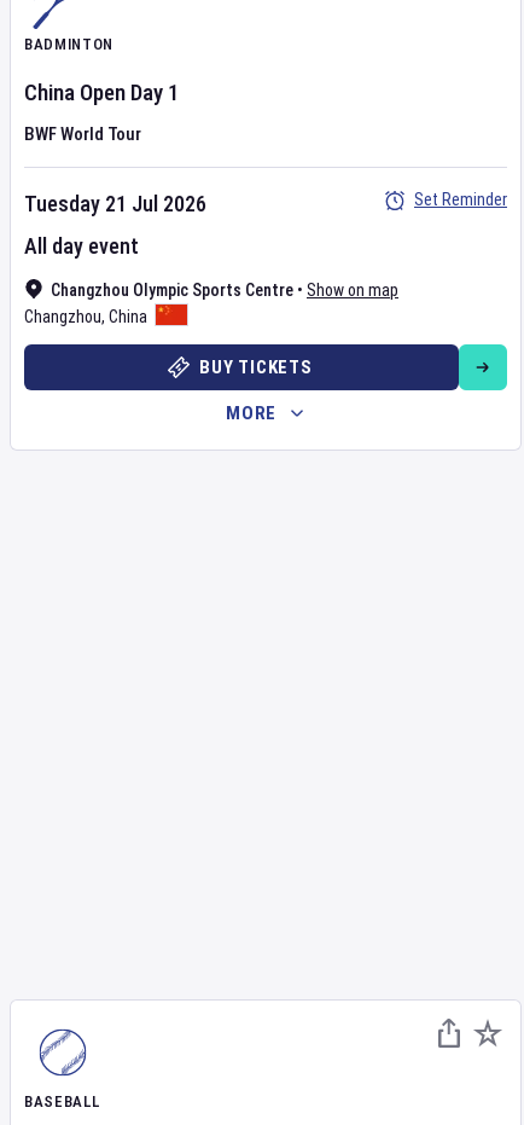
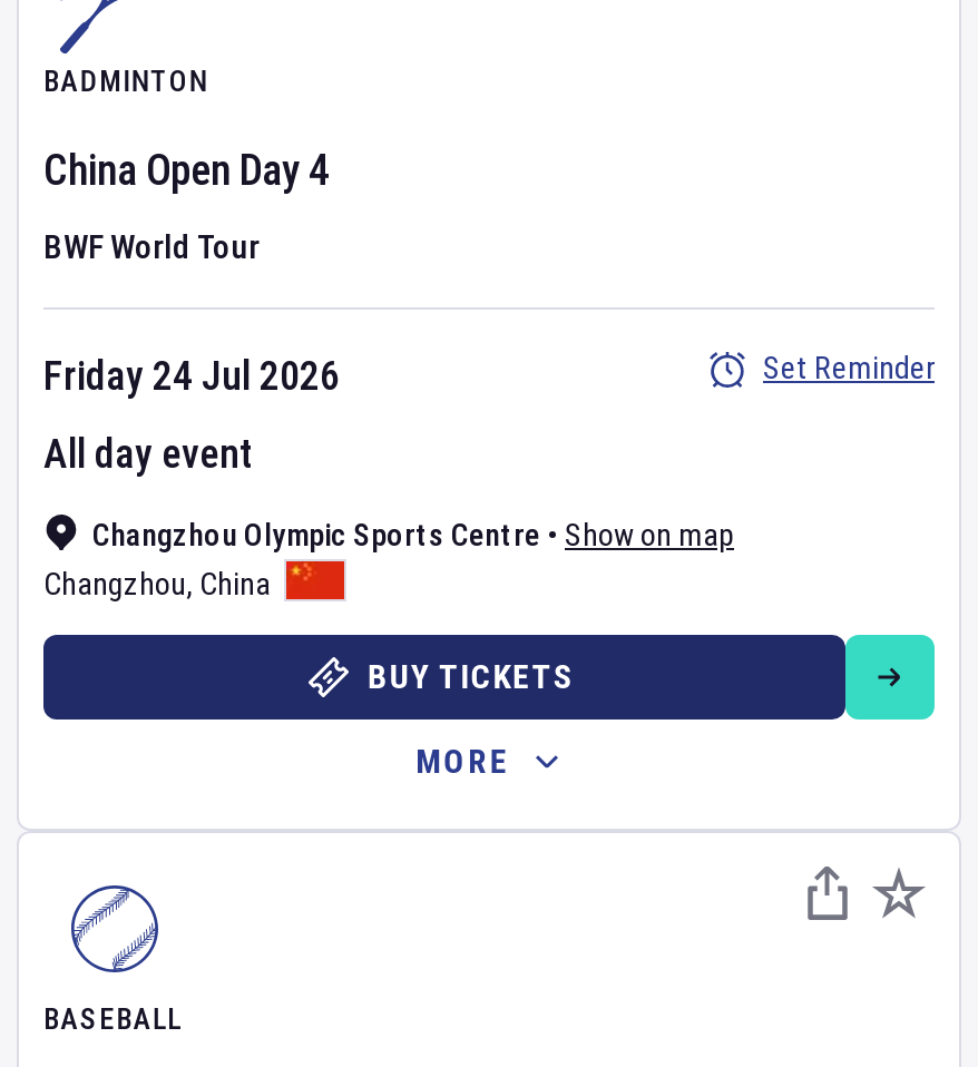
- China Open Day 1
+ China Open Day 4

- Tuesday 21 Jul 2026
+ Friday 24 Jul 2026
